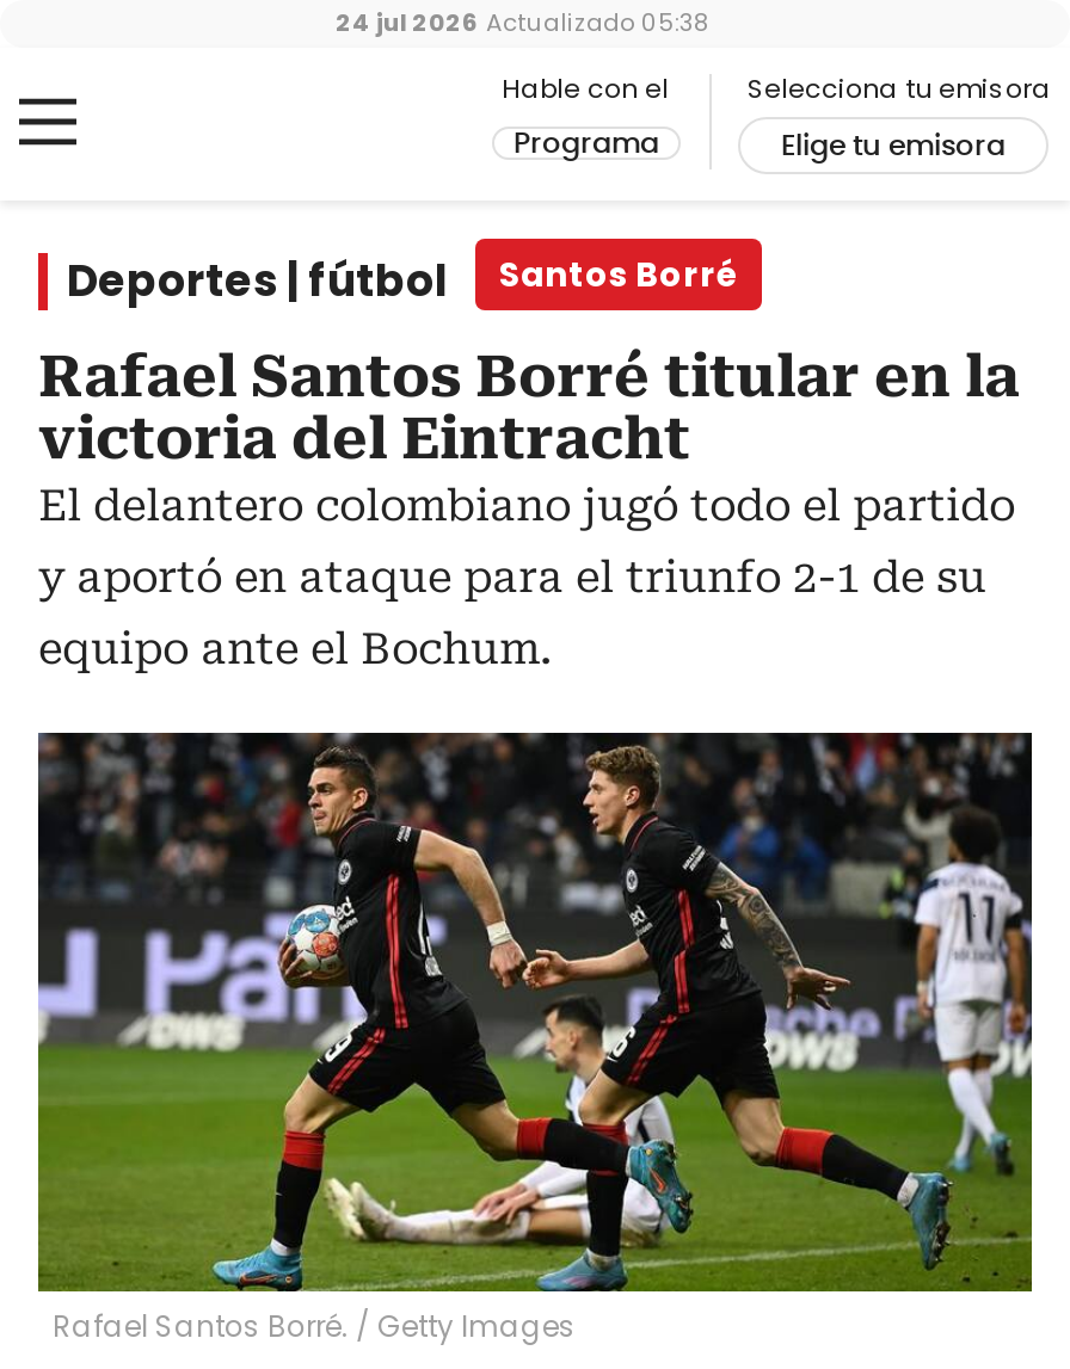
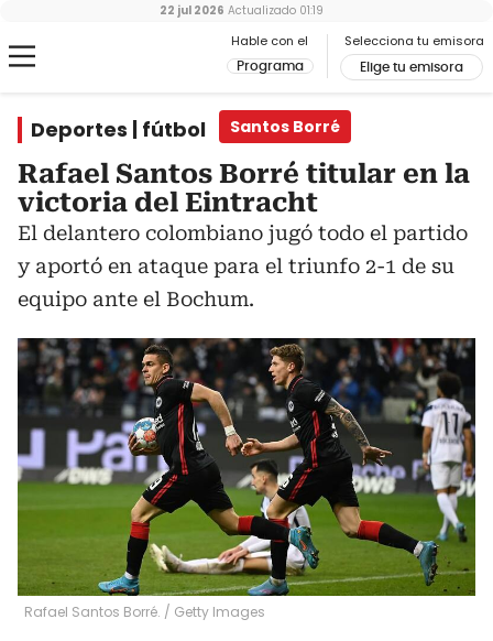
- 24 jul 2026 Actualizado 05:38
+ 22 jul 2026 Actualizado 01:19
